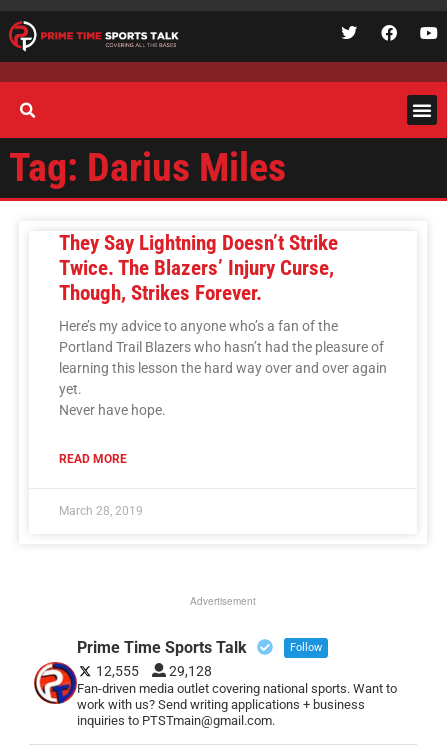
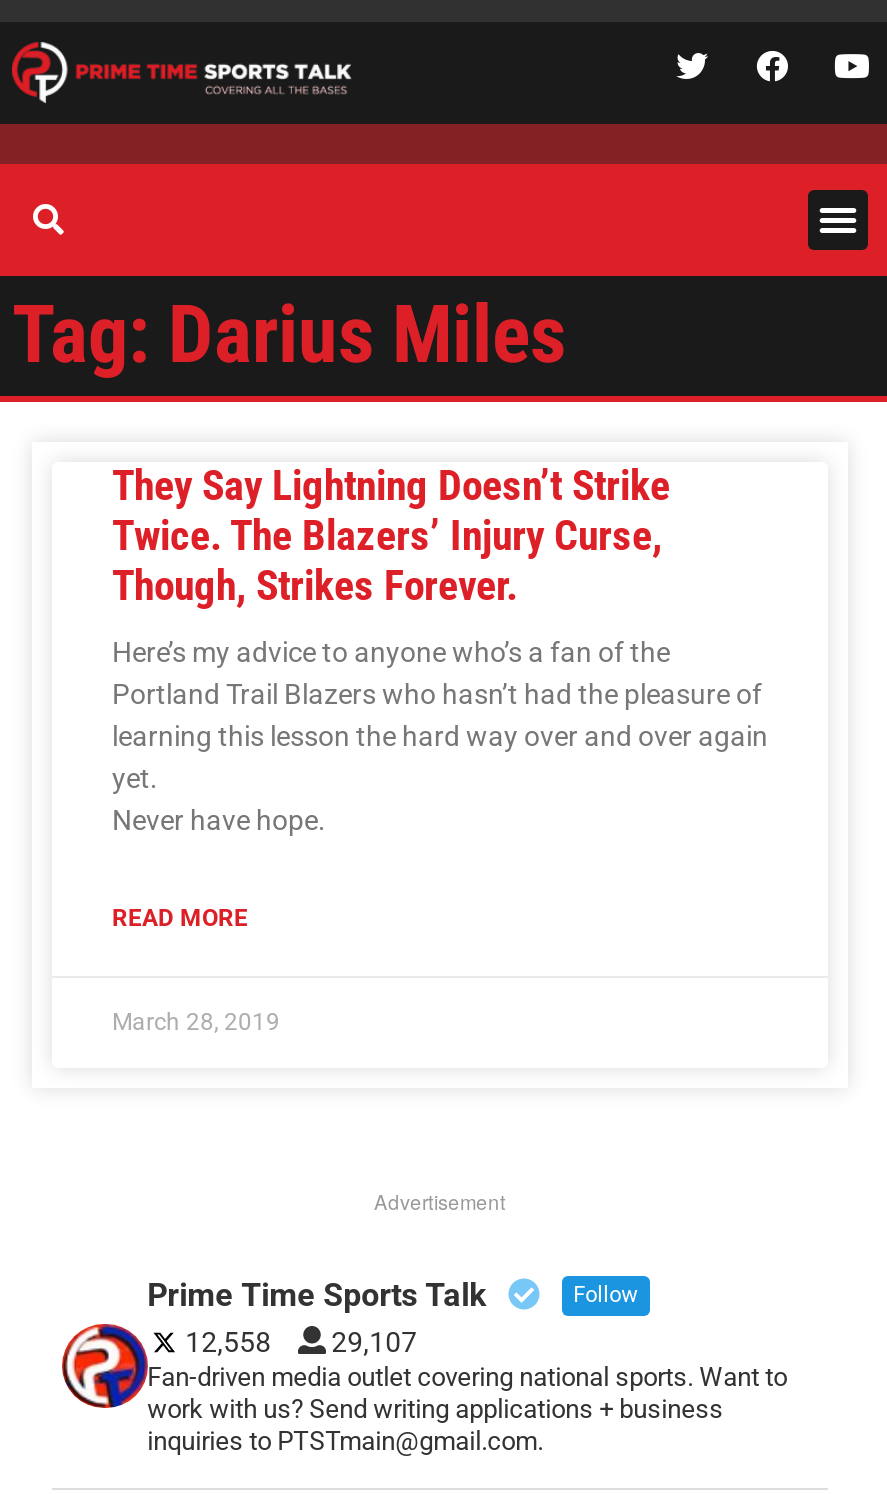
- 12,555
+ 12,558

- 29,128
+ 29,107
